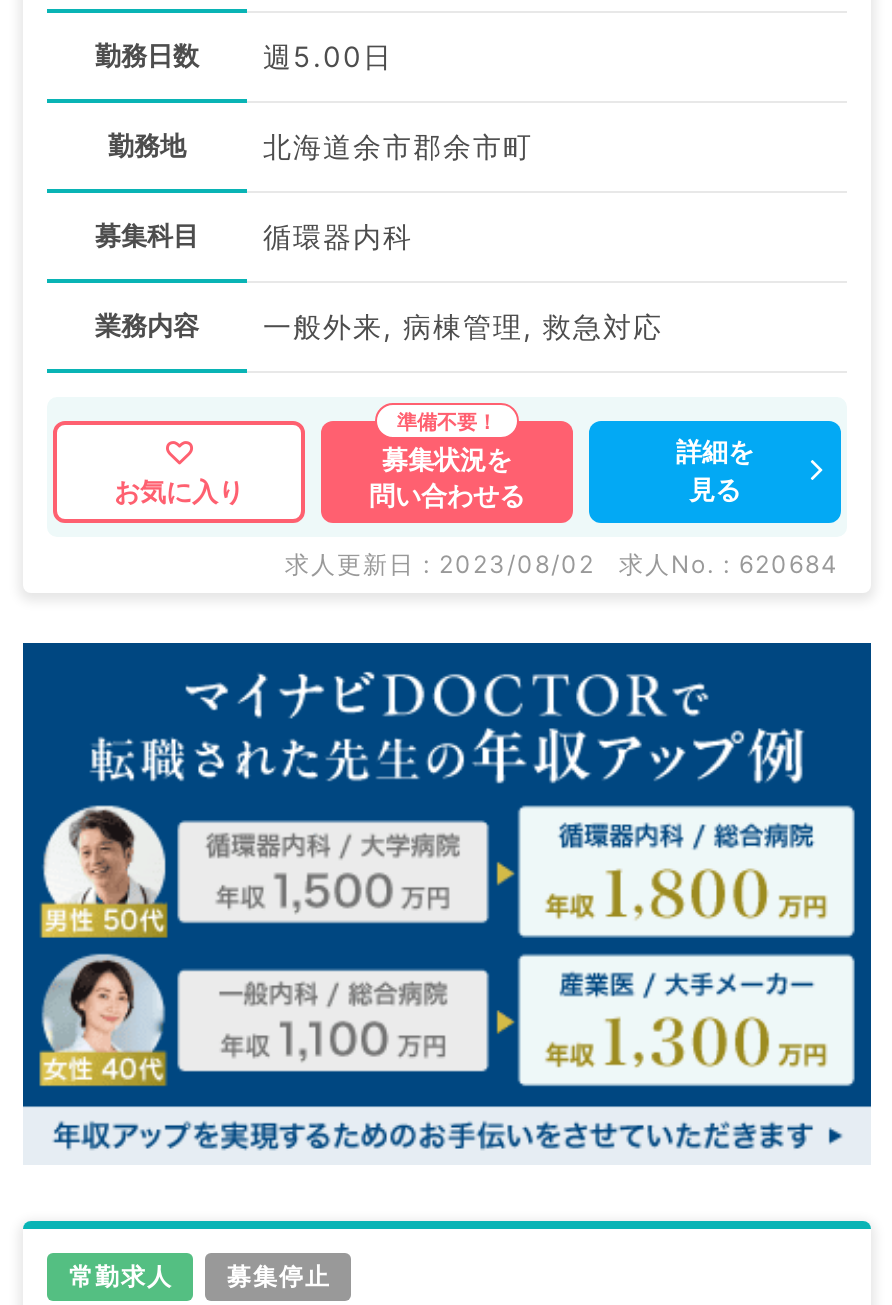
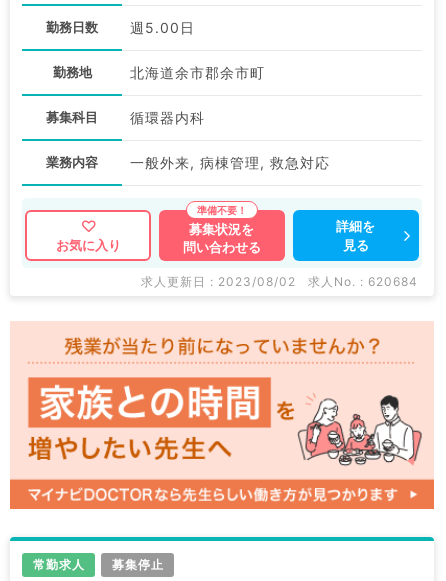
- [image]
+ [image]
